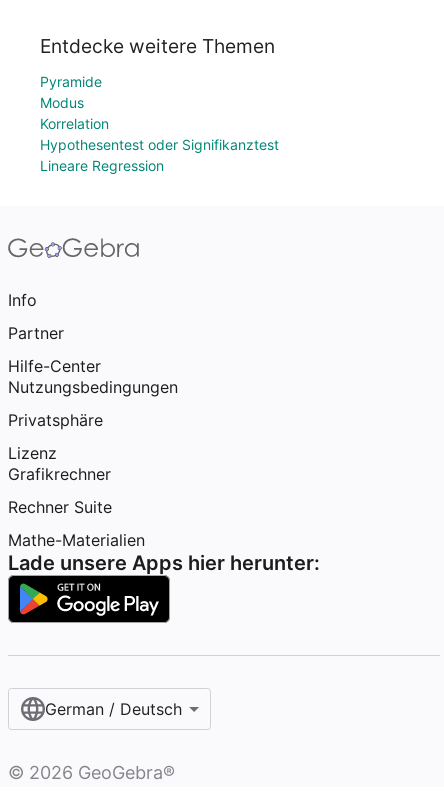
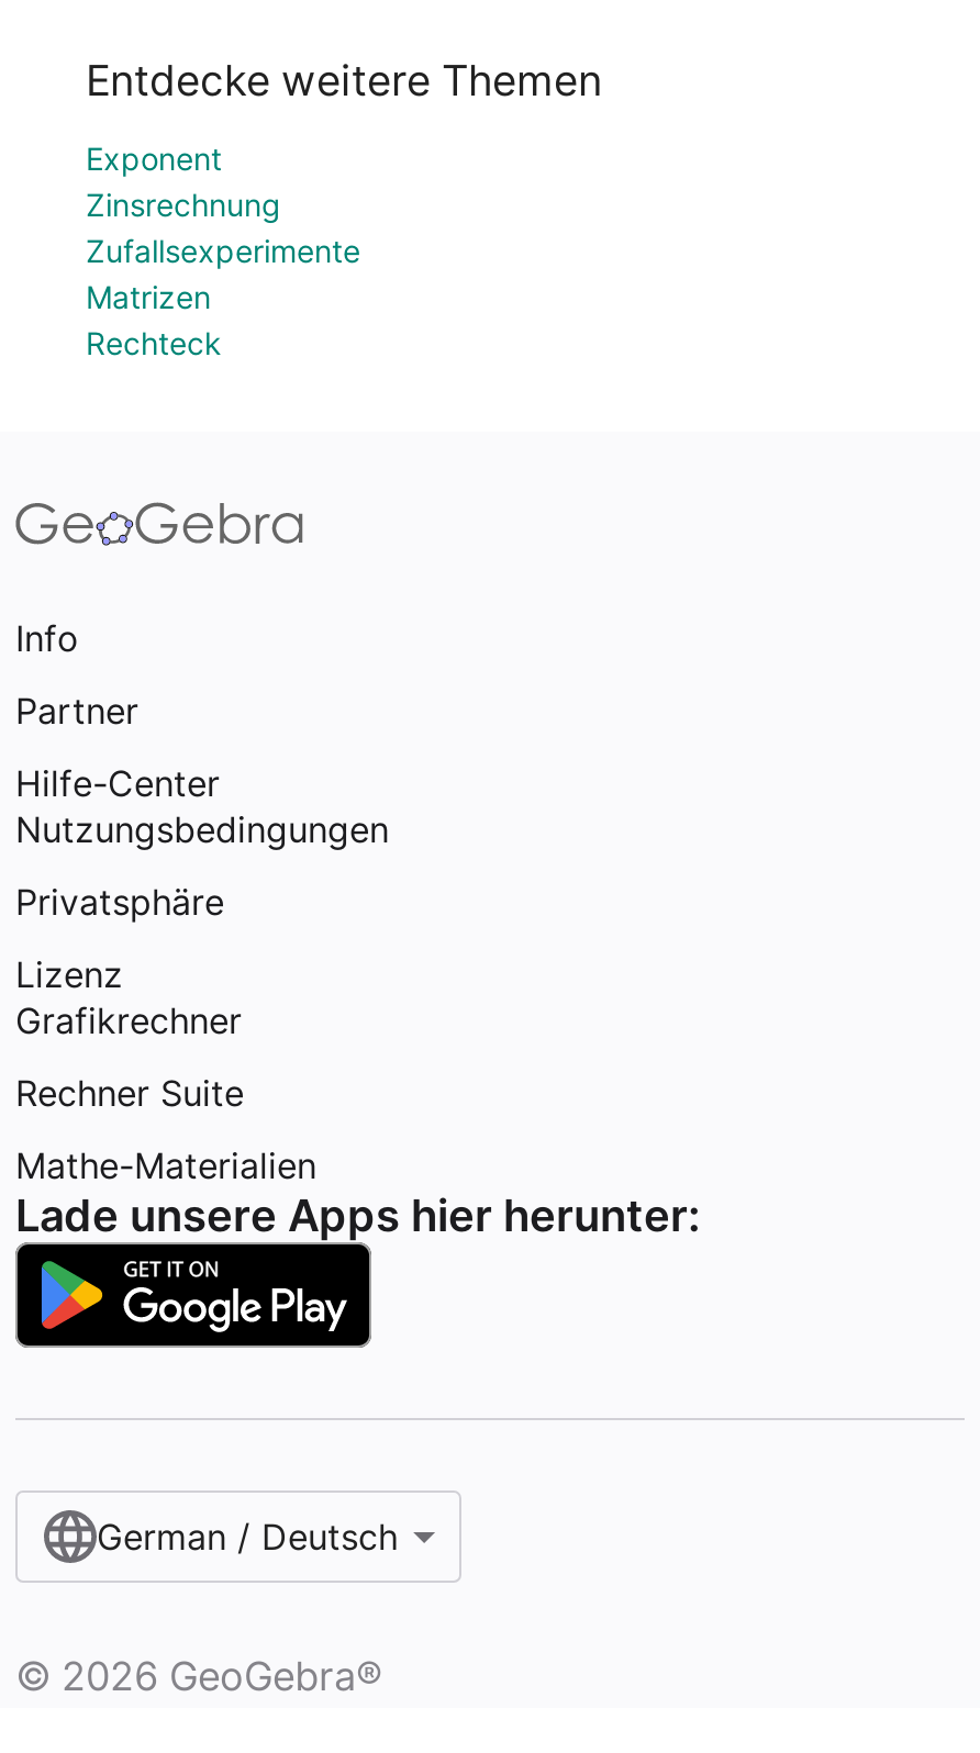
- Pyramide
- Modus
- Korrelation
- Hypothesentest oder Signifikanztest
- Lineare Regression
+ Exponent
+ Zinsrechnung
+ Zufallsexperimente
+ Matrizen
+ Rechteck
